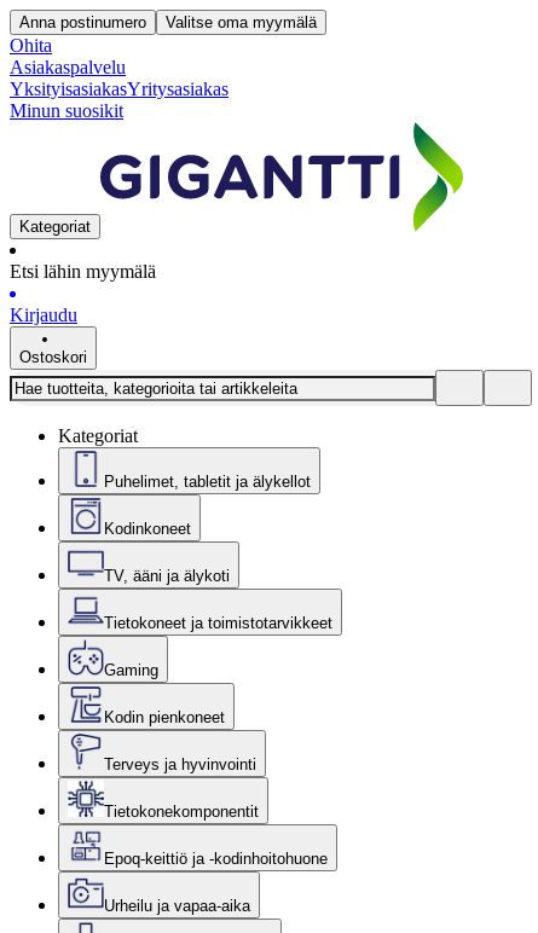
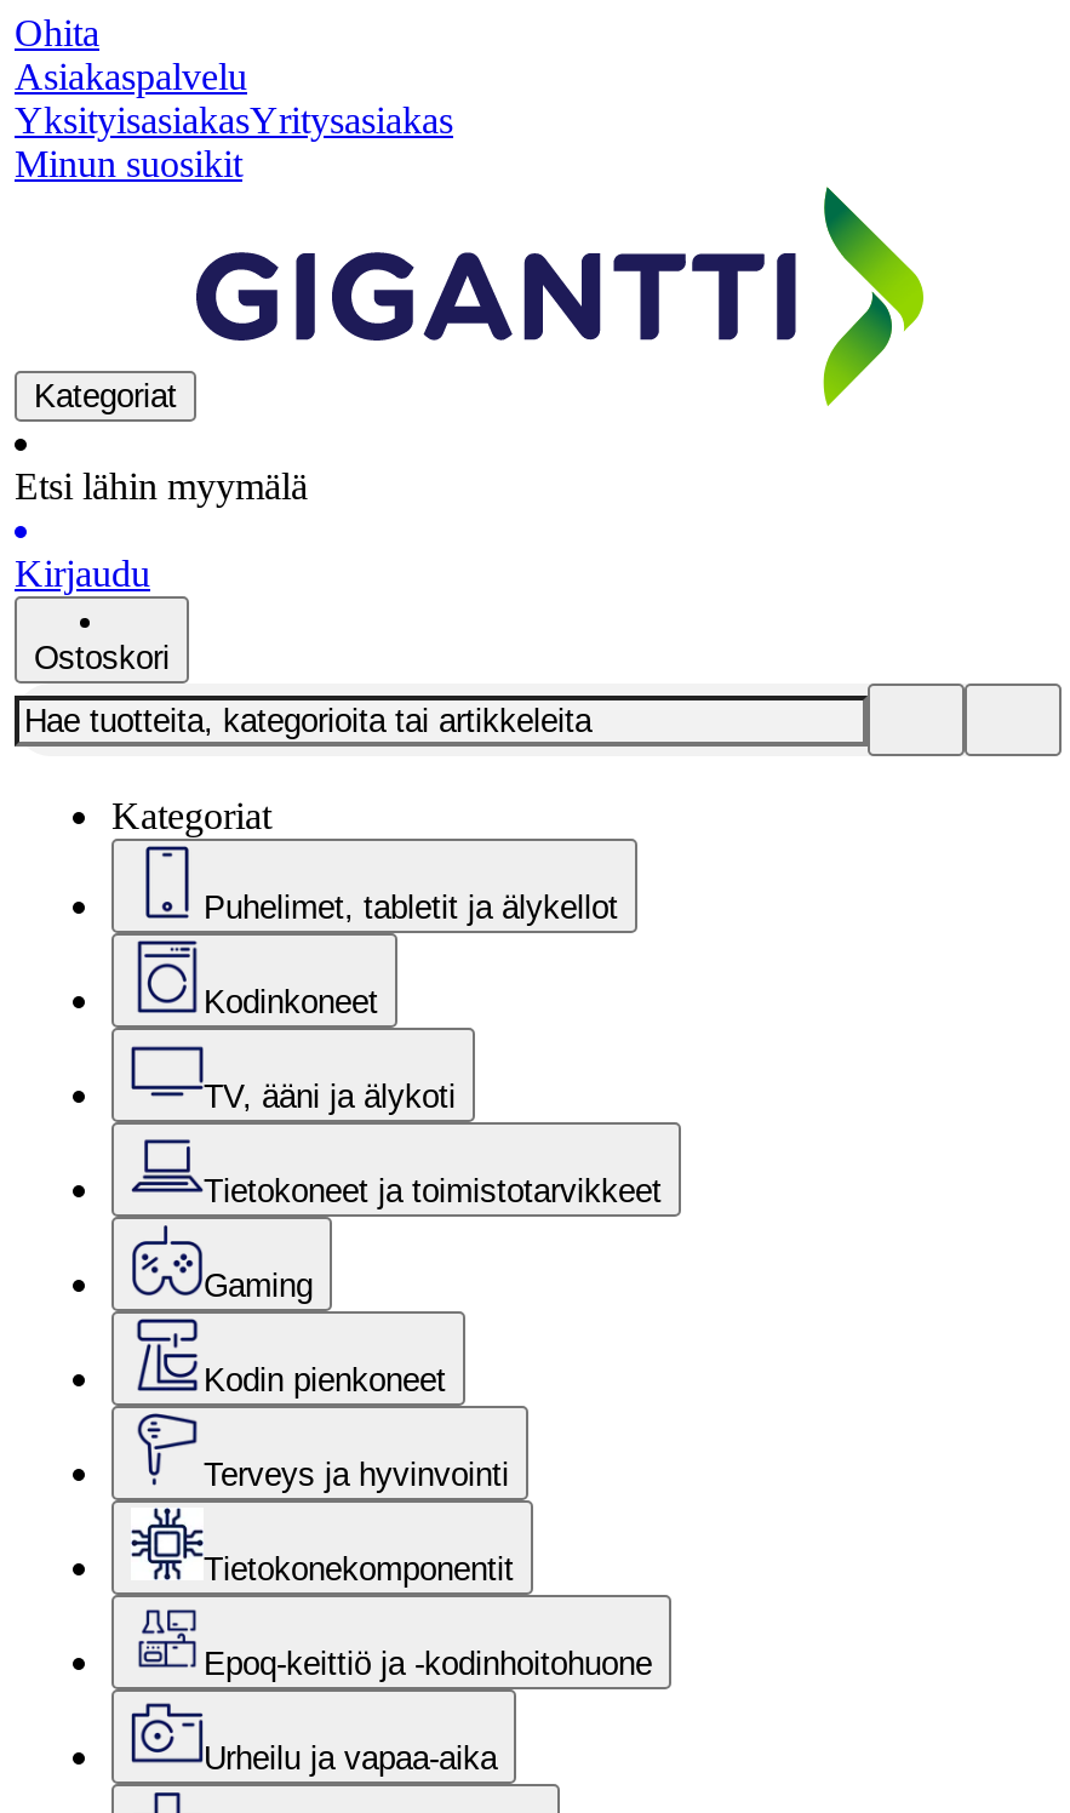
- Anna postinumero
- Valitse oma myymälä
